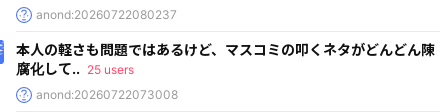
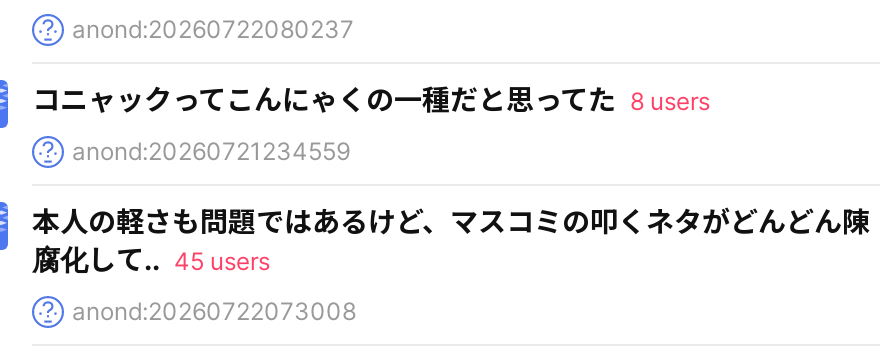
+ コニャックってこんにゃくの一種だと思ってた 8 users
+ anond:20260721234559

- 腐化して.. 25 users
+ 腐化して.. 45 users
